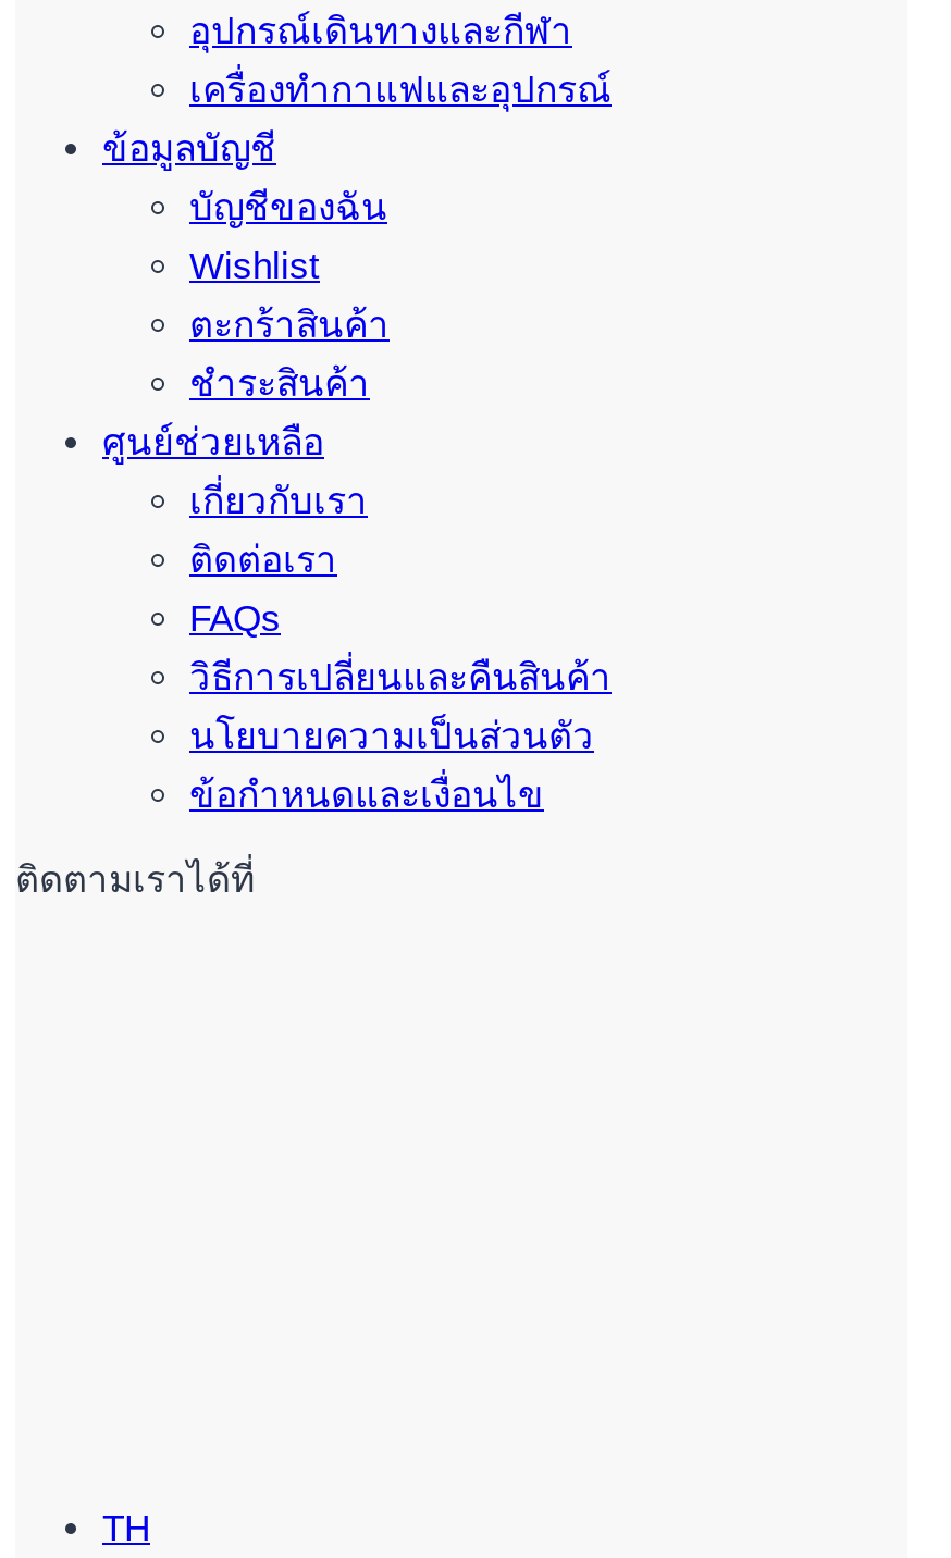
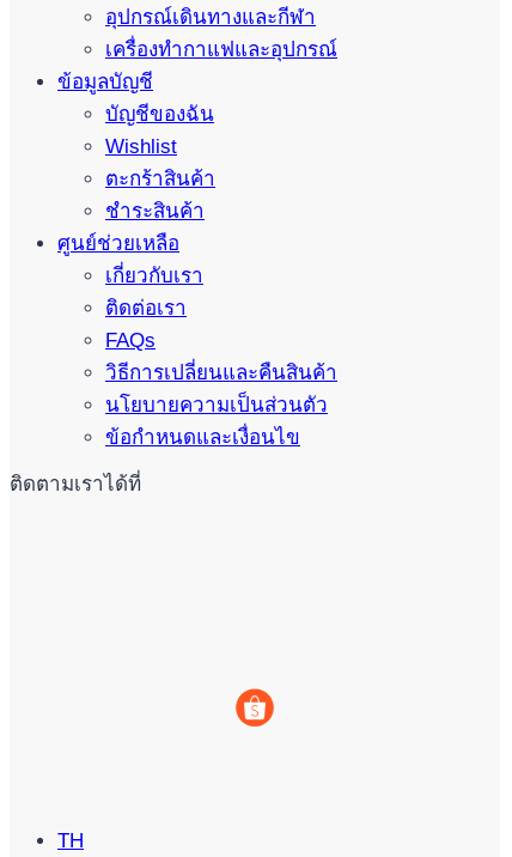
+ [image]
